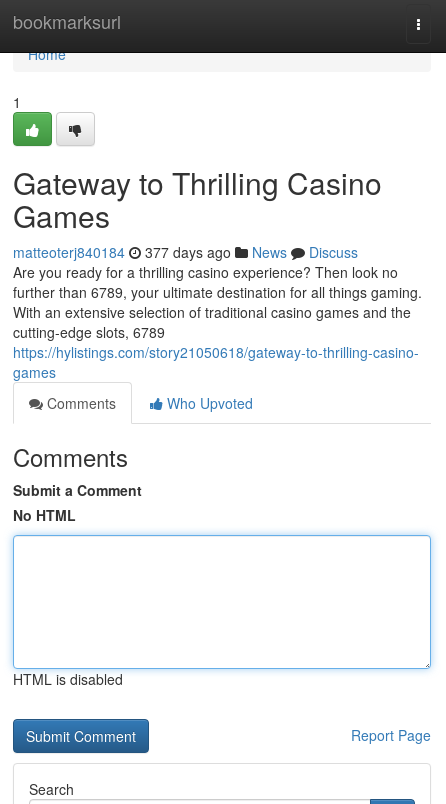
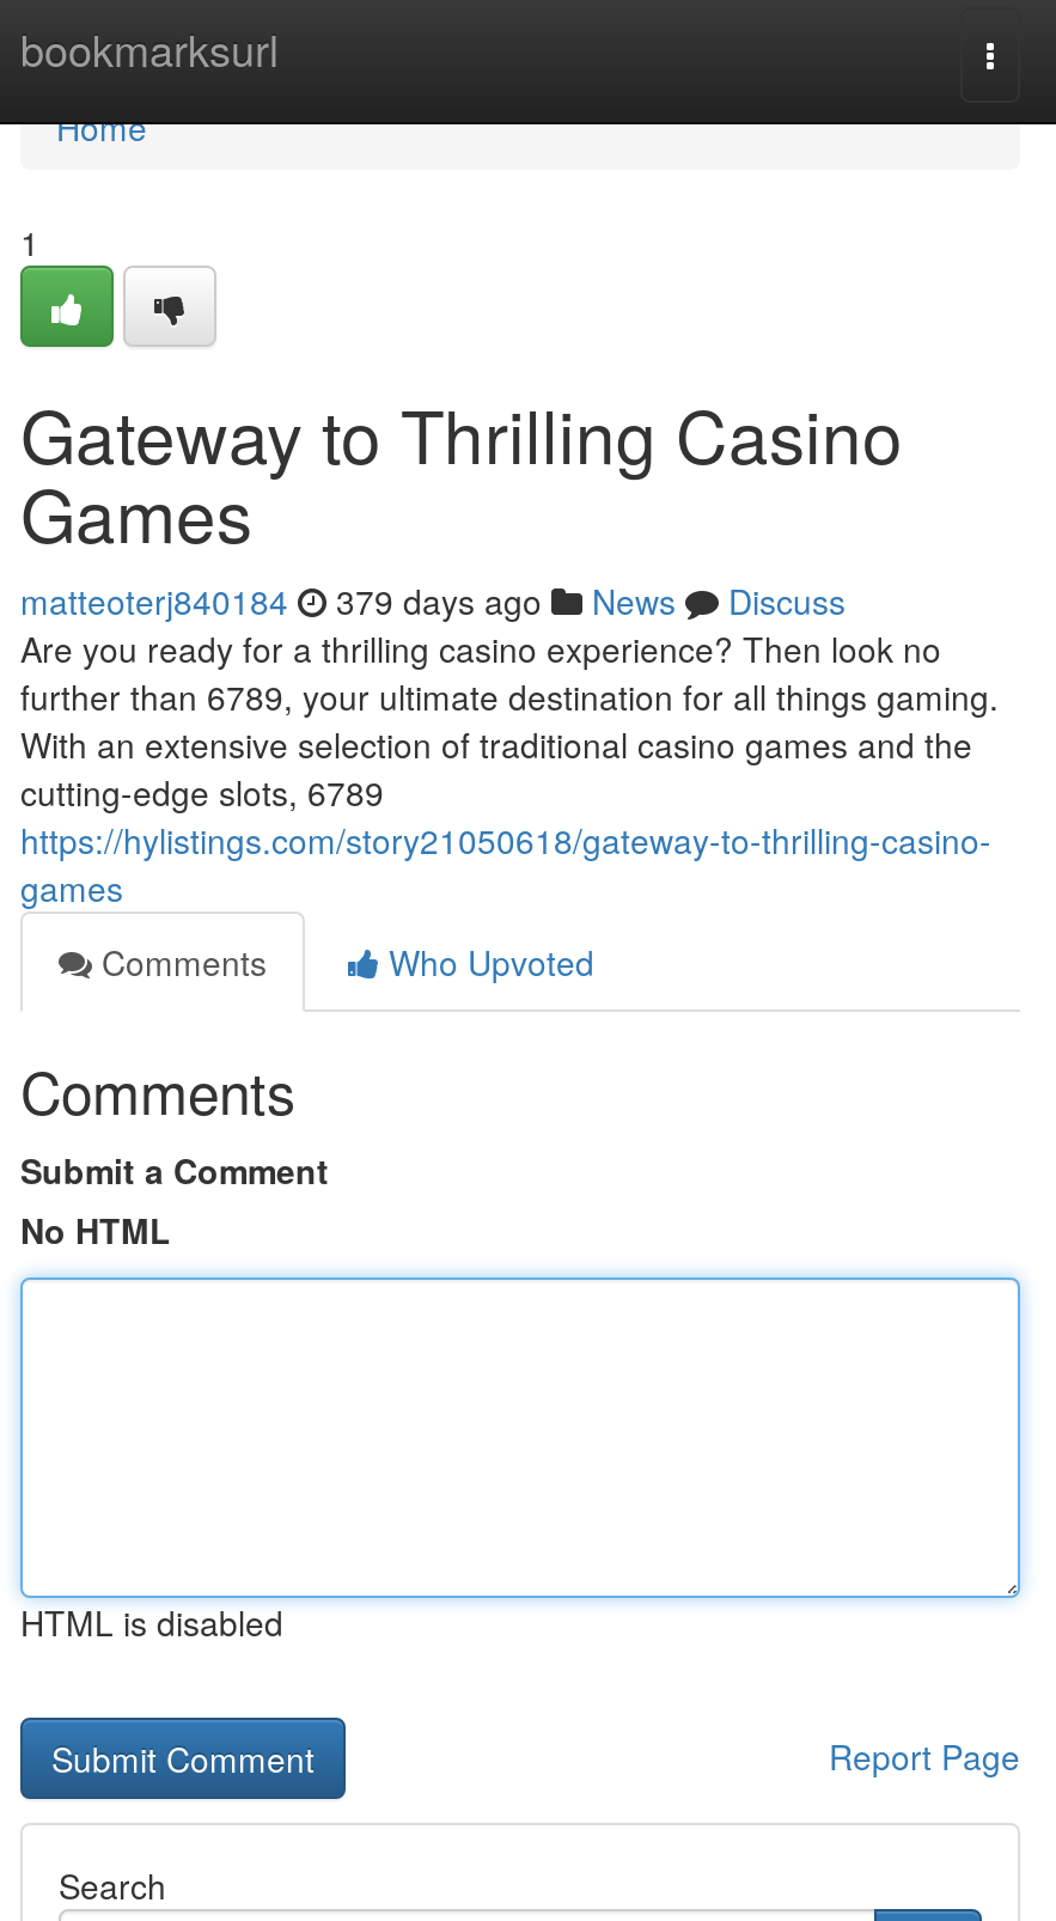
- matteoterj840184 377 days ago News Discuss
+ matteoterj840184 379 days ago News Discuss
